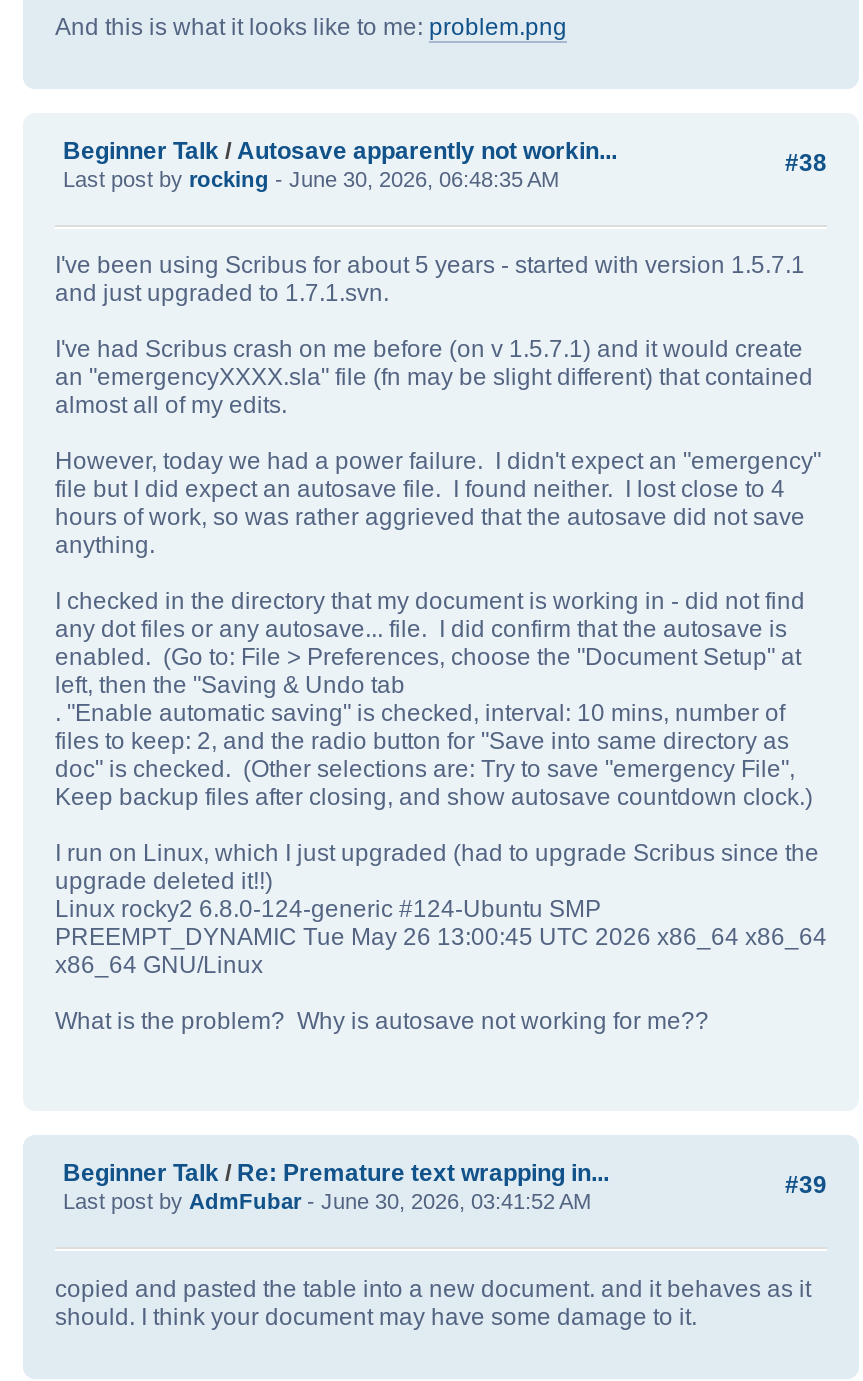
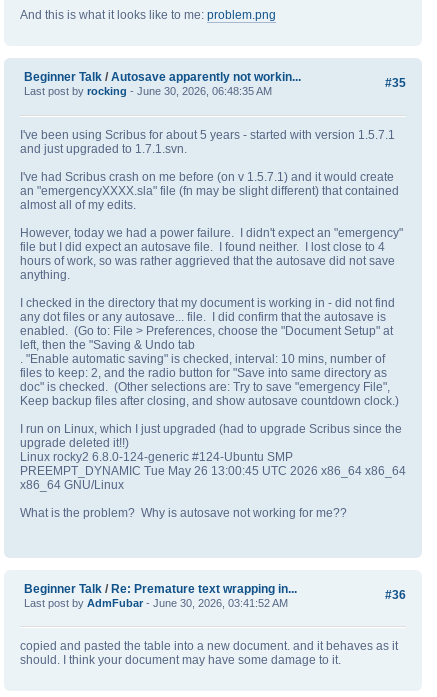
- #38
+ #35

- #39
+ #36
